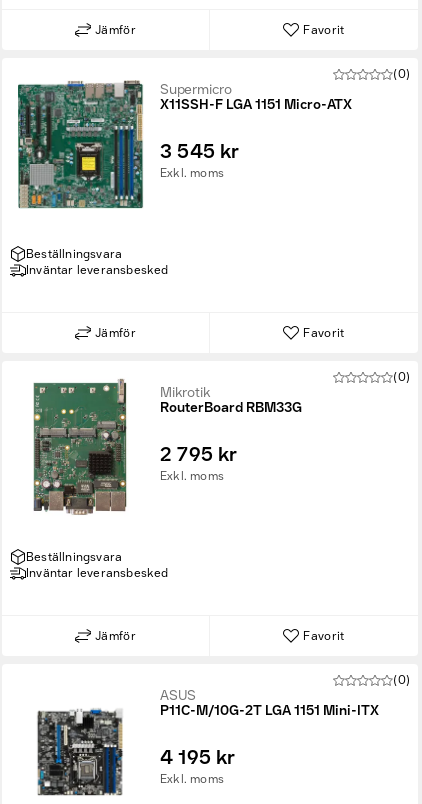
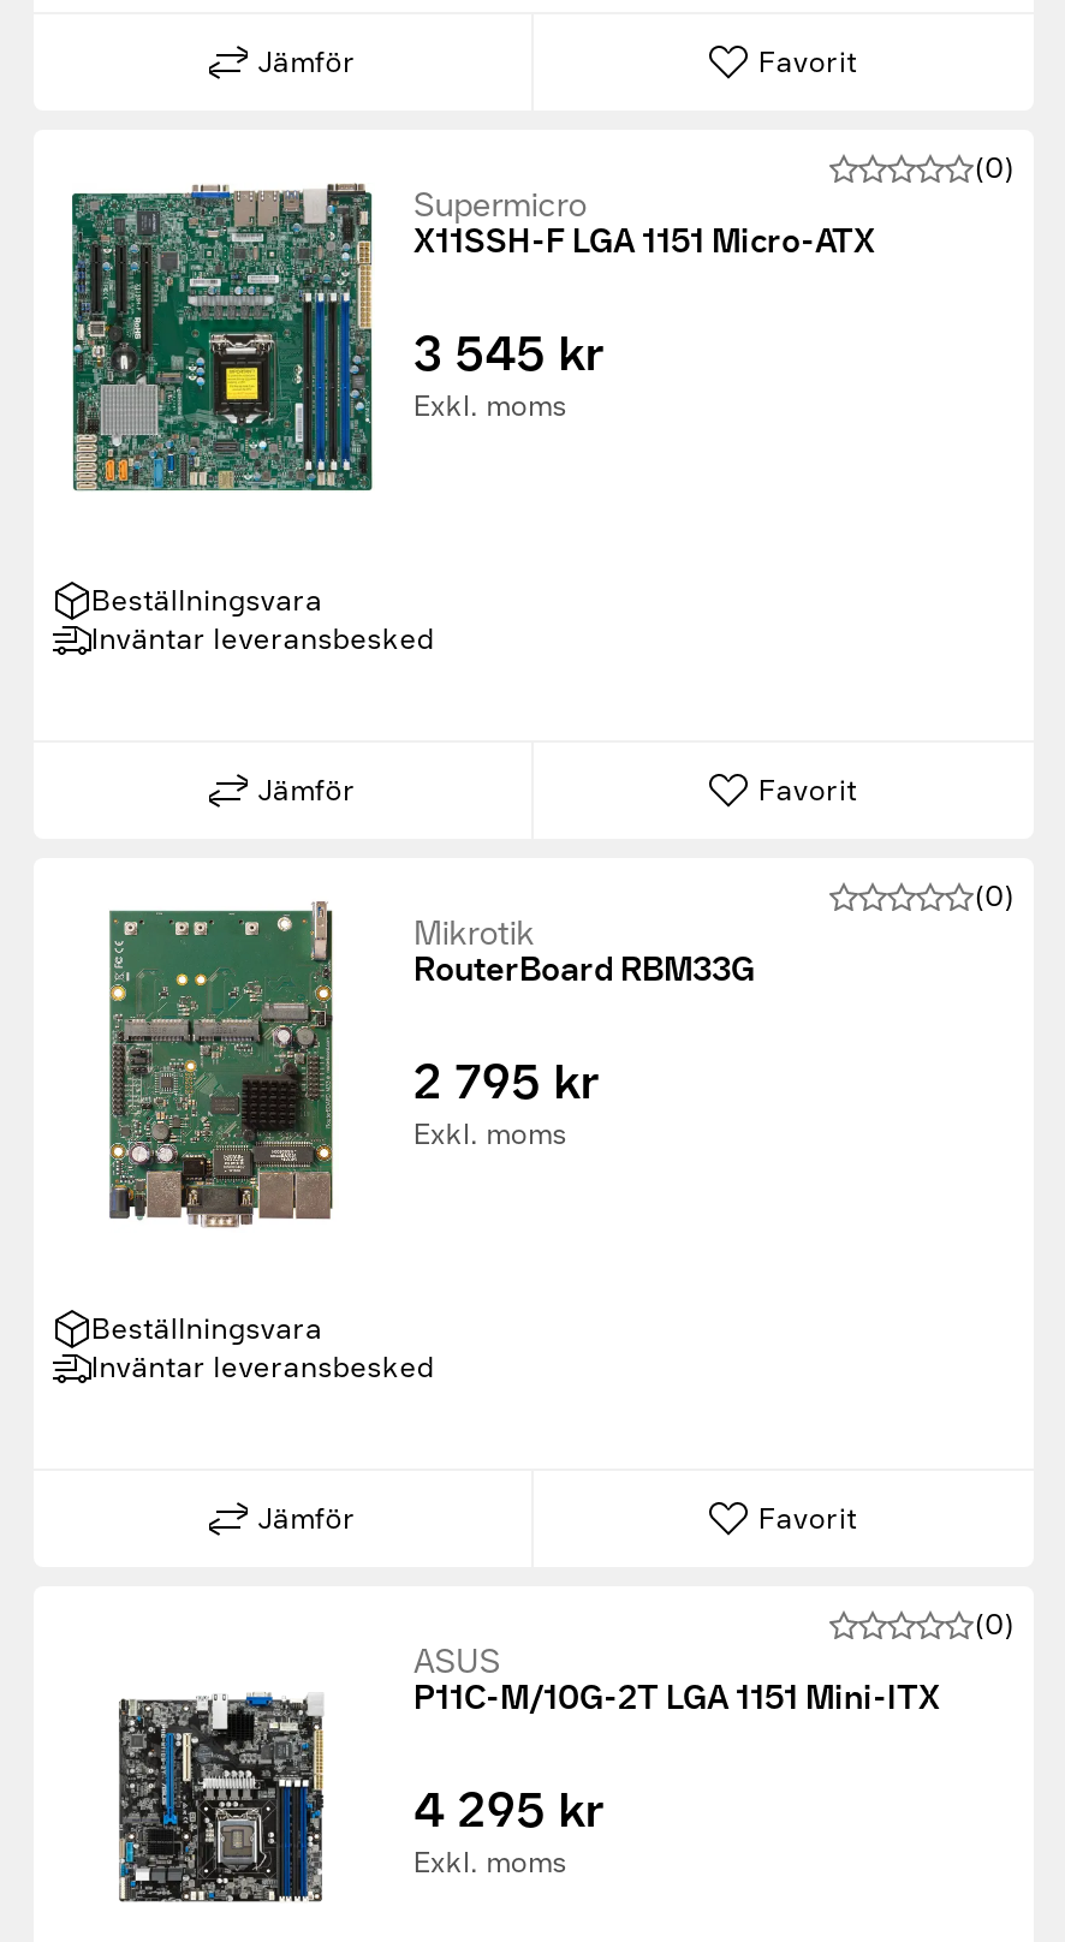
- 4 195 kr
+ 4 295 kr
